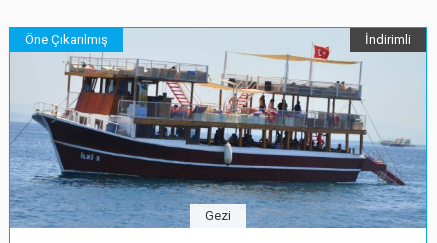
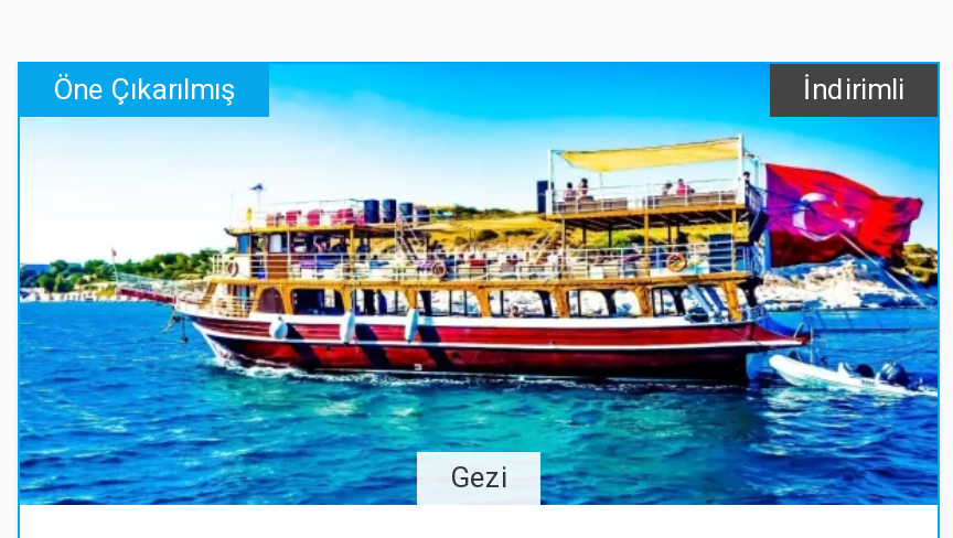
- [image]
+ [image]
